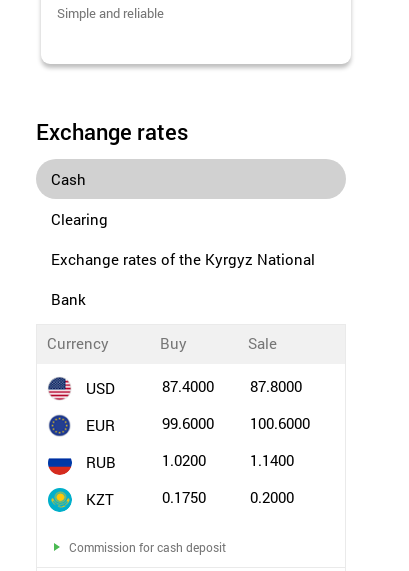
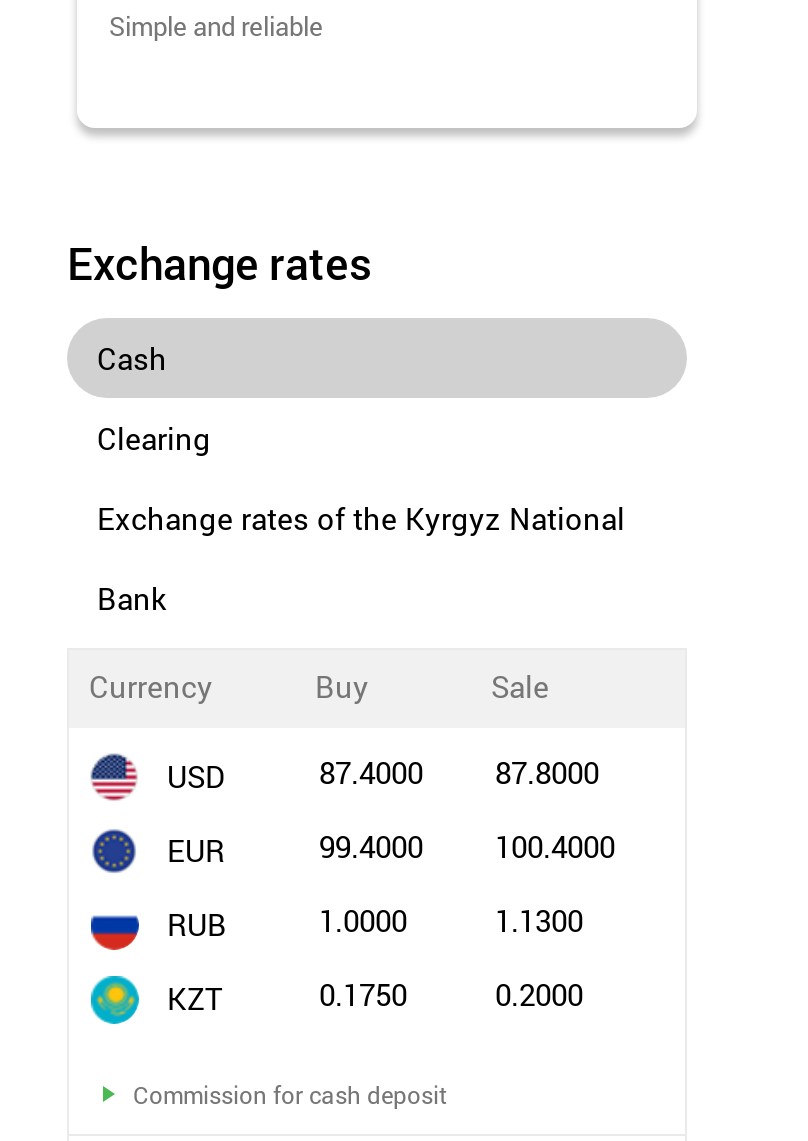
- 99.6000
+ 99.4000

- 100.6000
+ 100.4000

- 1.0200
+ 1.0000

- 1.1400
+ 1.1300
